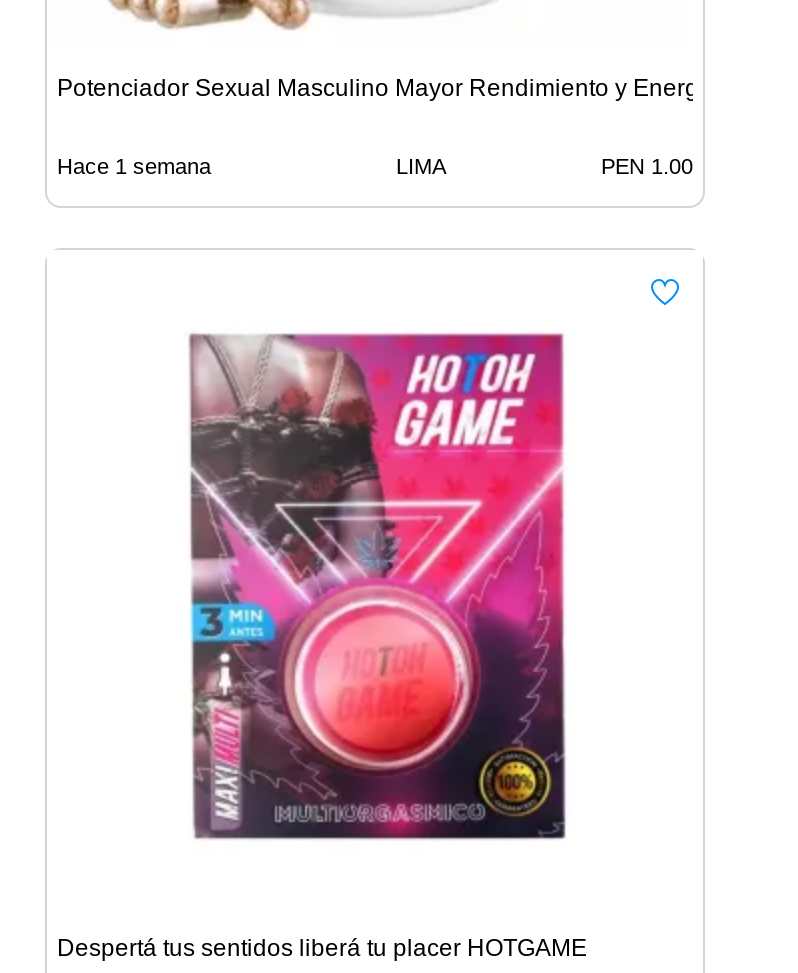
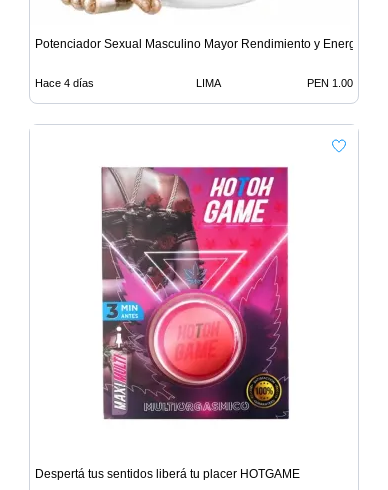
- Hace 1 semana
+ Hace 4 días
